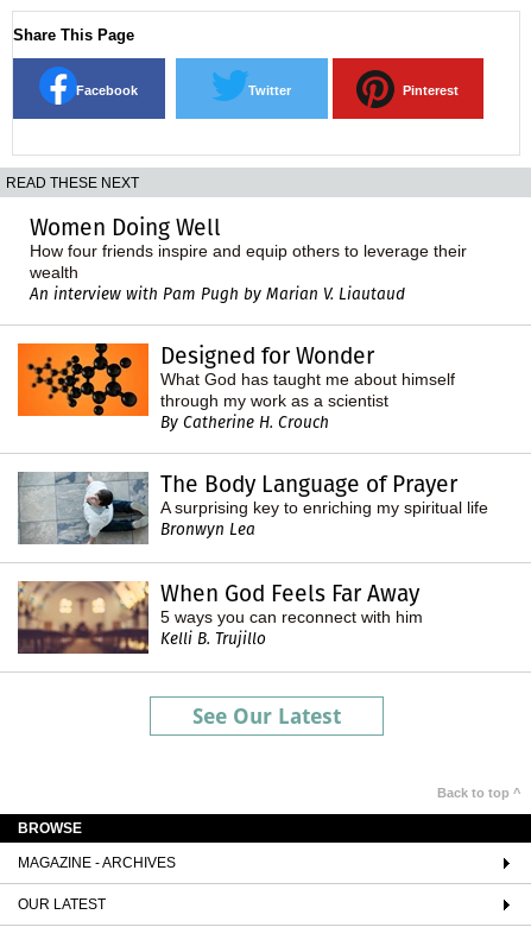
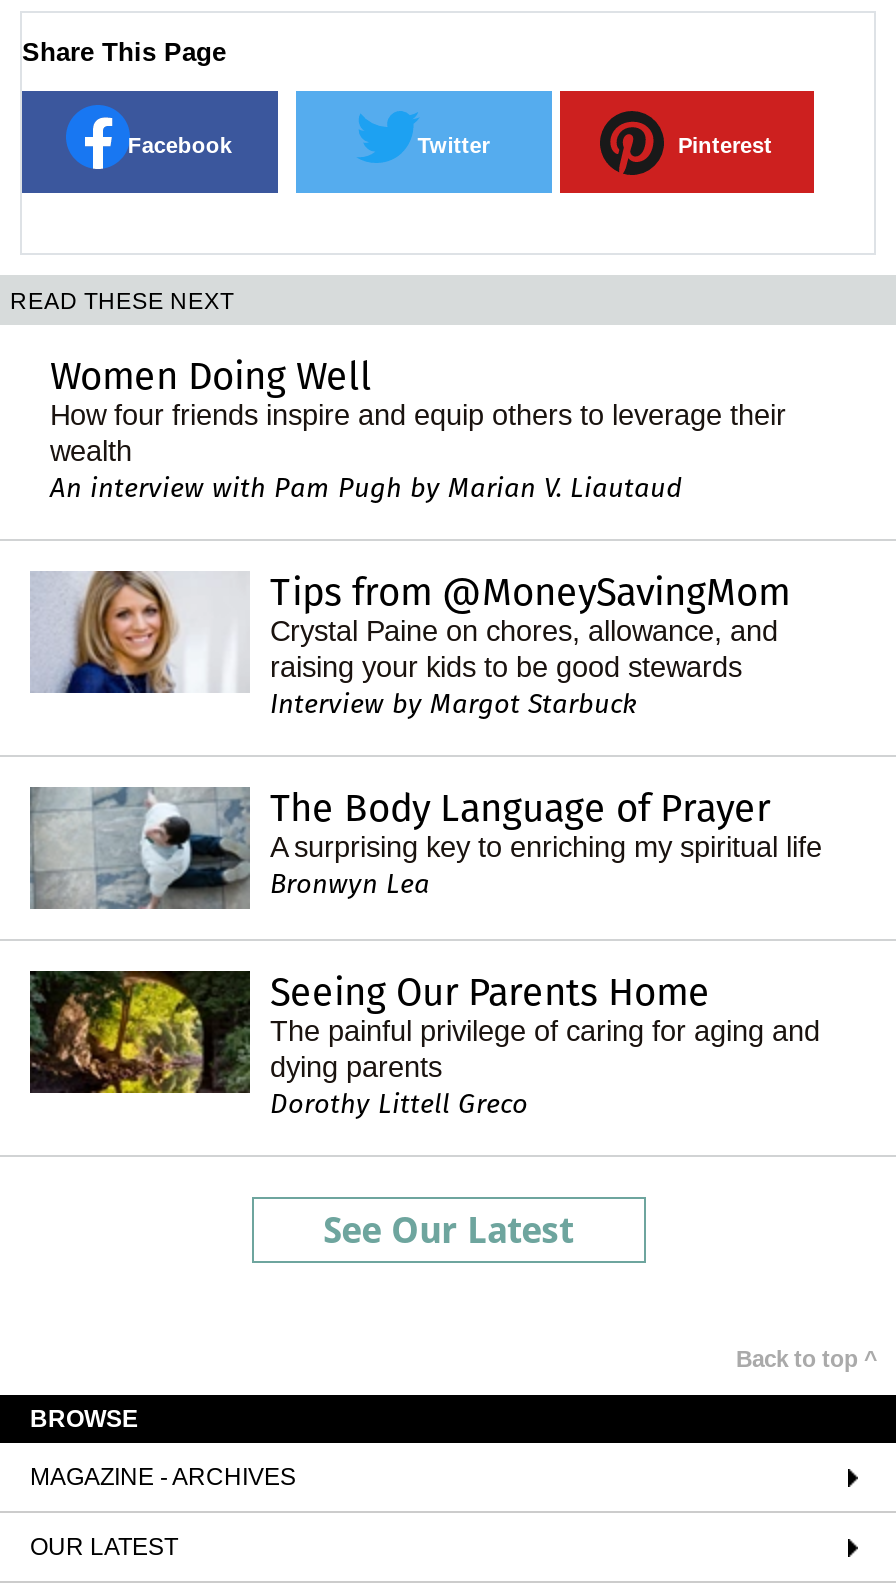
- [image]
- Designed for Wonder
- What God has taught me about himself
- through my work as a scientist
- By Catherine H. Crouch
+ [image]
+ Tips from @MoneySavingMom
+ Crystal Paine on chores, allowance, and
+ raising your kids to be good stewards
+ Interview by Margot Starbuck

- [image]
- When God Feels Far Away
- 5 ways you can reconnect with him
- Kelli B. Trujillo
+ [image]
+ Seeing Our Parents Home
+ The painful privilege of caring for aging and
+ dying parents
+ Dorothy Littell Greco
